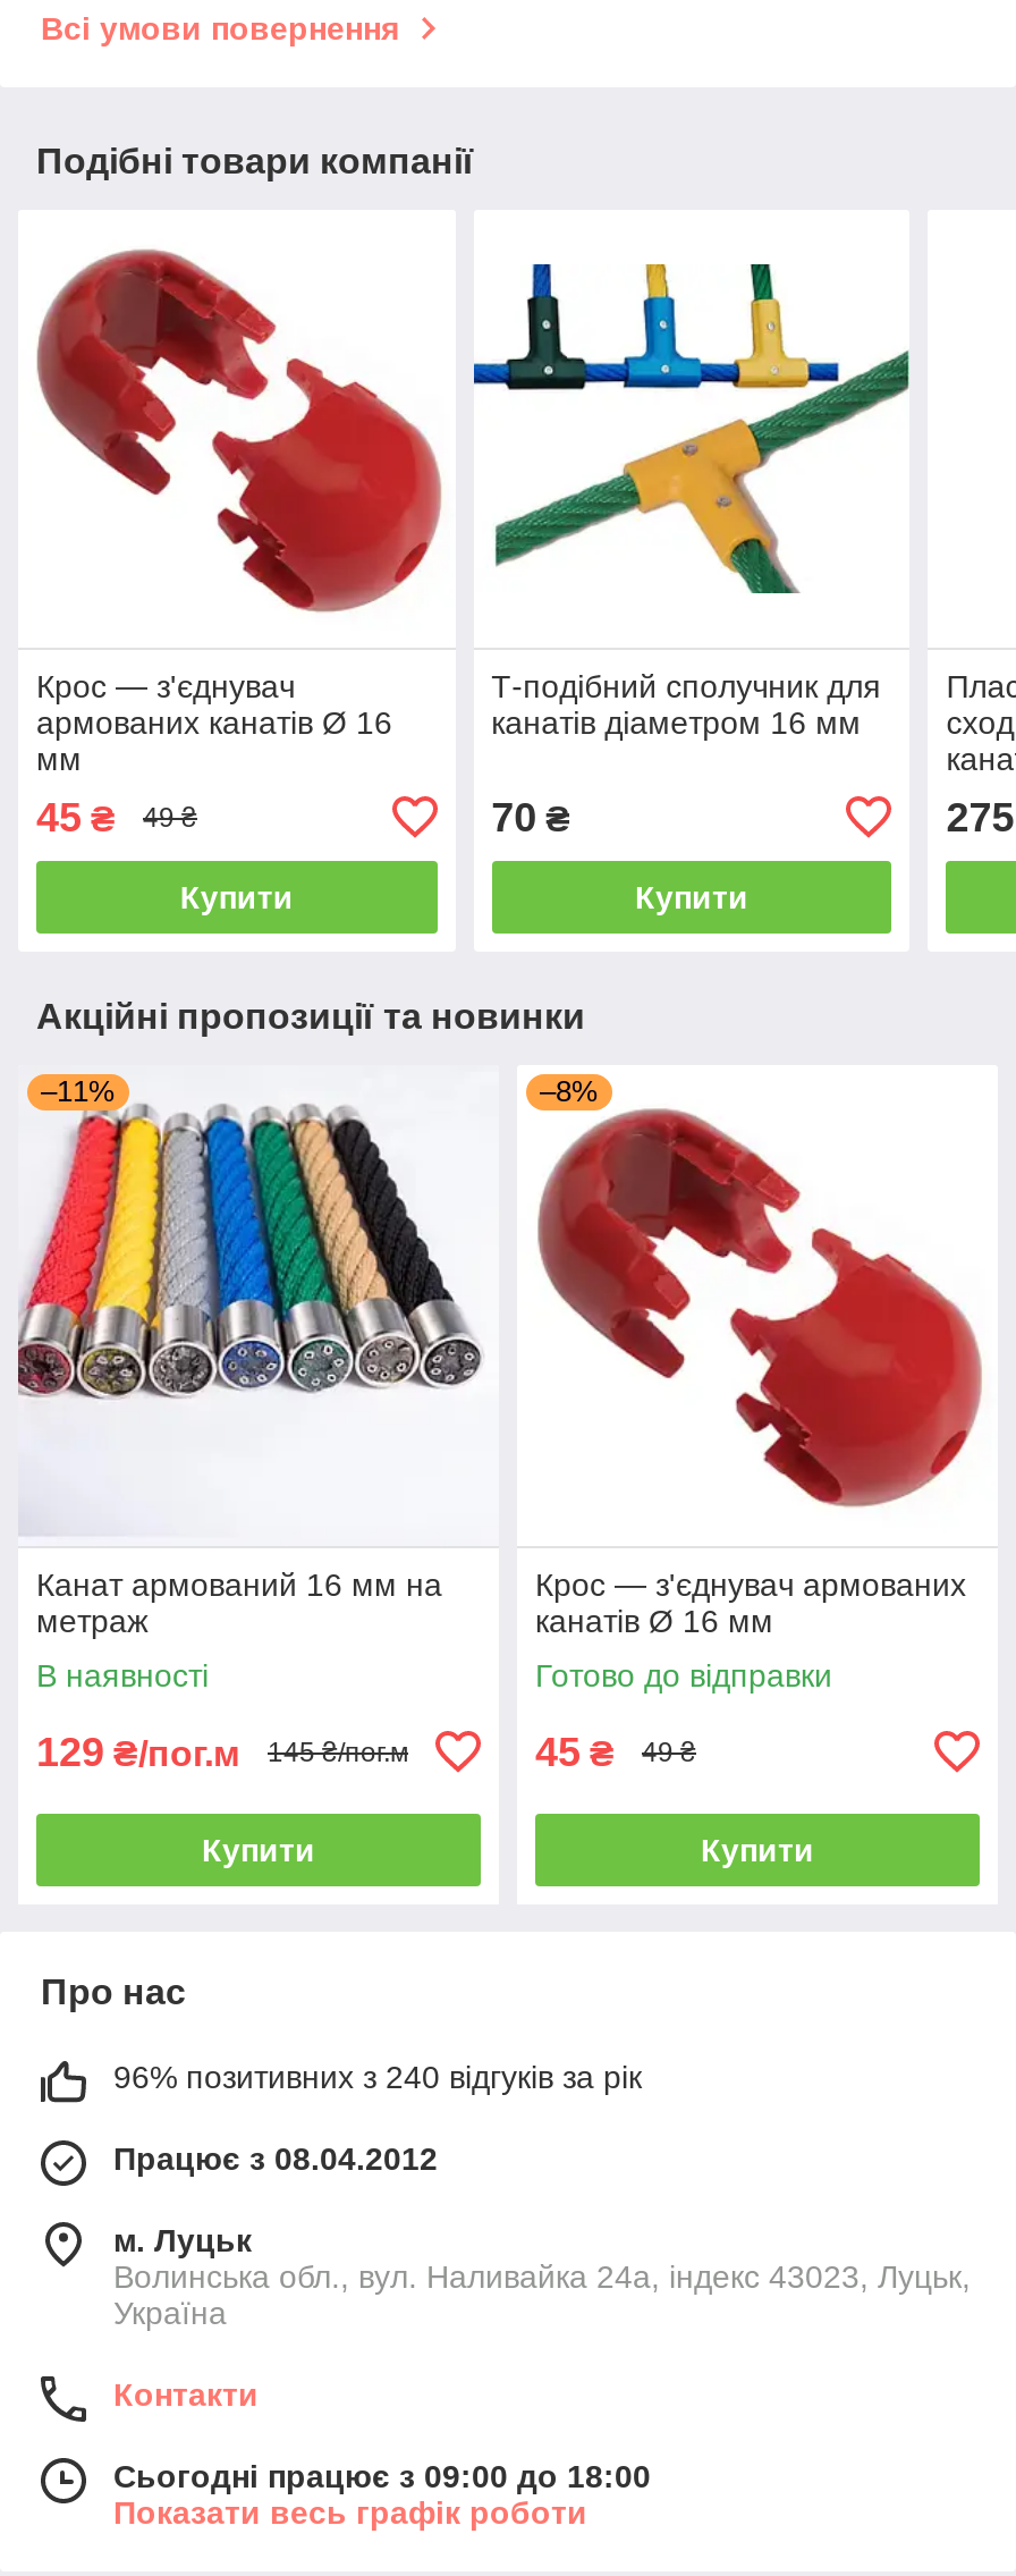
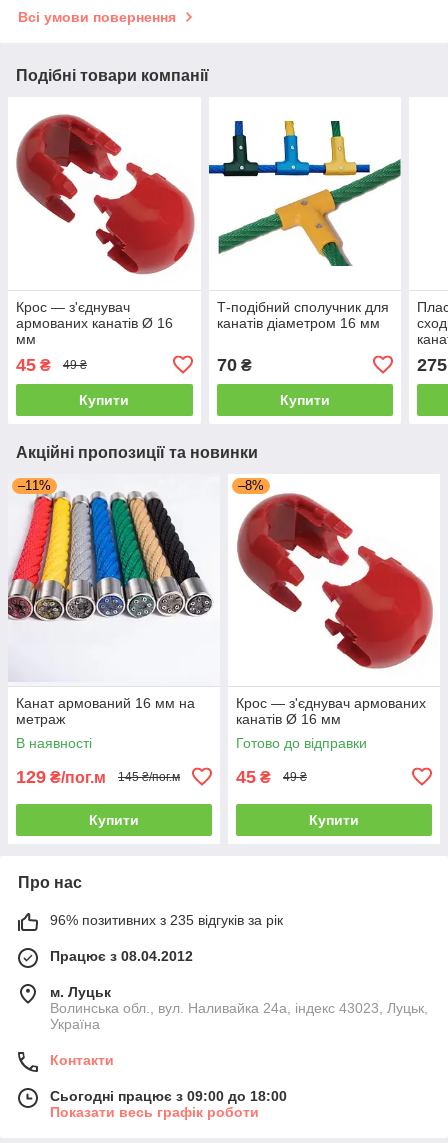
- 96% позитивних з 240 відгуків за рік
+ 96% позитивних з 235 відгуків за рік
